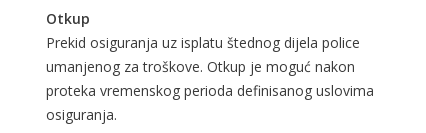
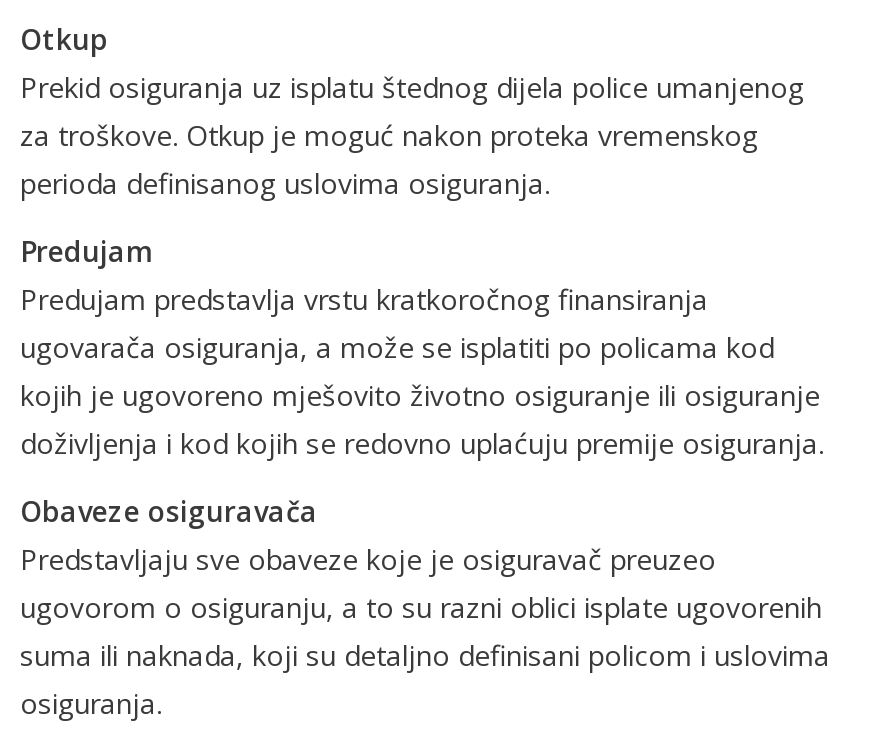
- Prekid osiguranja uz isplatu štednog dijela police
- umanjenog za troškove. Otkup je moguć nakon
- proteka vremenskog perioda definisanog uslovima
+ Prekid osiguranja uz isplatu štednog dijela police umanjenog
+ za troškove. Otkup je moguć nakon proteka vremenskog
+ perioda definisanog uslovima osiguranja.
+ Predujam
+ Predujam predstavlja vrstu kratkoročnog finansiranja
+ ugovarača osiguranja, a može se isplatiti po policama kod
+ kojih je ugovoreno mješovito životno osiguranje ili osiguranje
+ doživljenja i kod kojih se redovno uplaćuju premije osiguranja.
+ Obaveze osiguravača
+ Predstavljaju sve obaveze koje je osiguravač preuzeo
+ ugovorom o osiguranju, a to su razni oblici isplate ugovorenih
+ suma ili naknada, koji su detaljno definisani policom i uslovima
